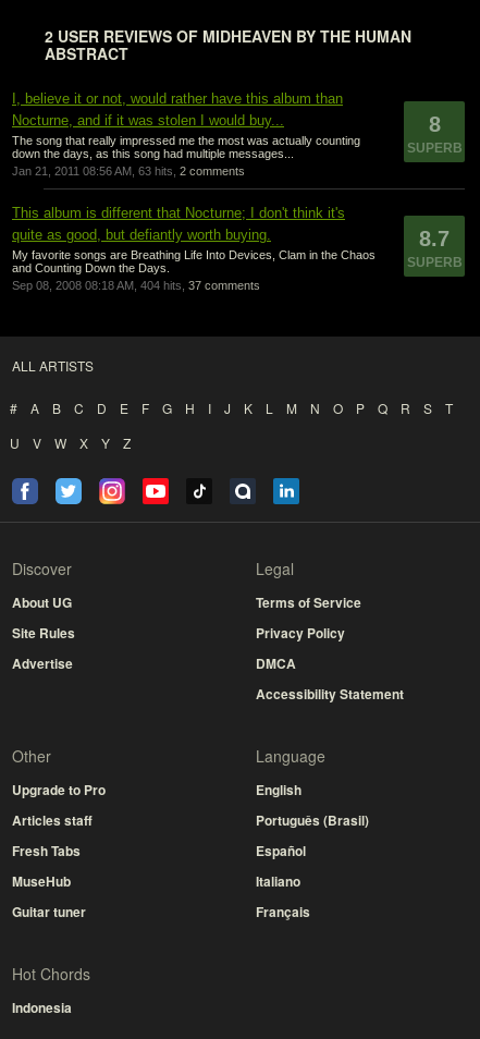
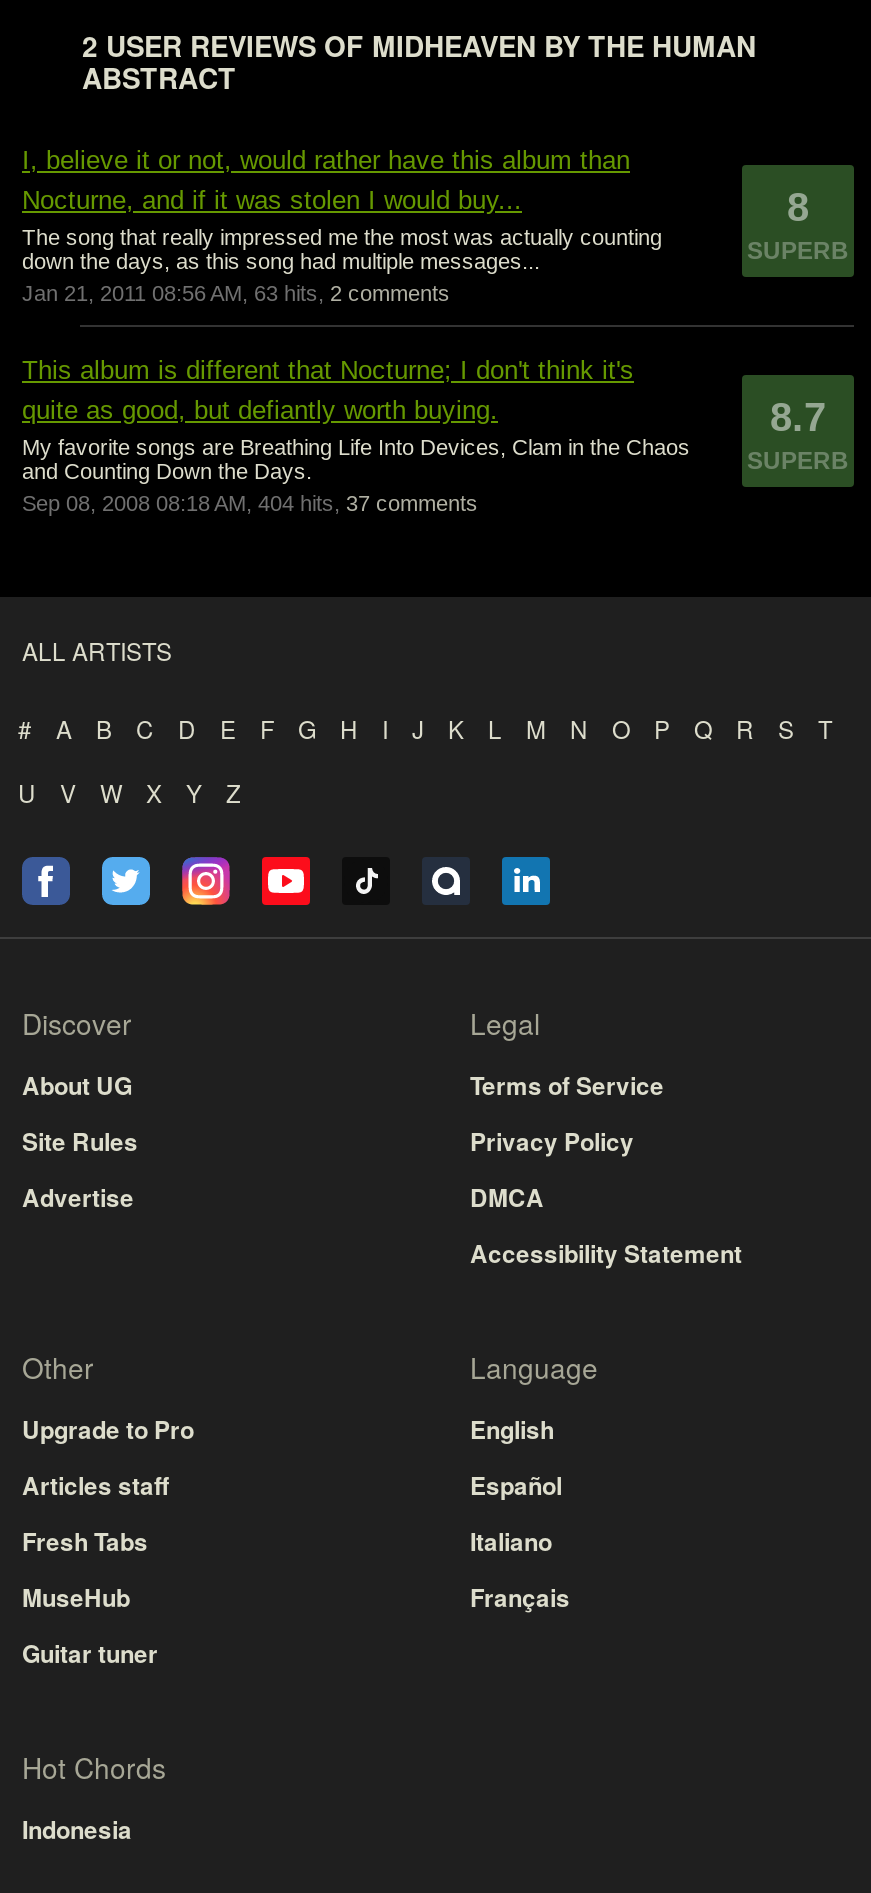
- Português (Brasil)

moved up: Español | Italiano | Français
